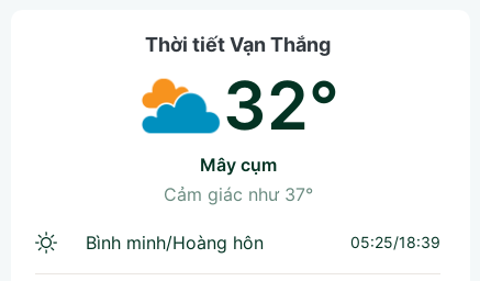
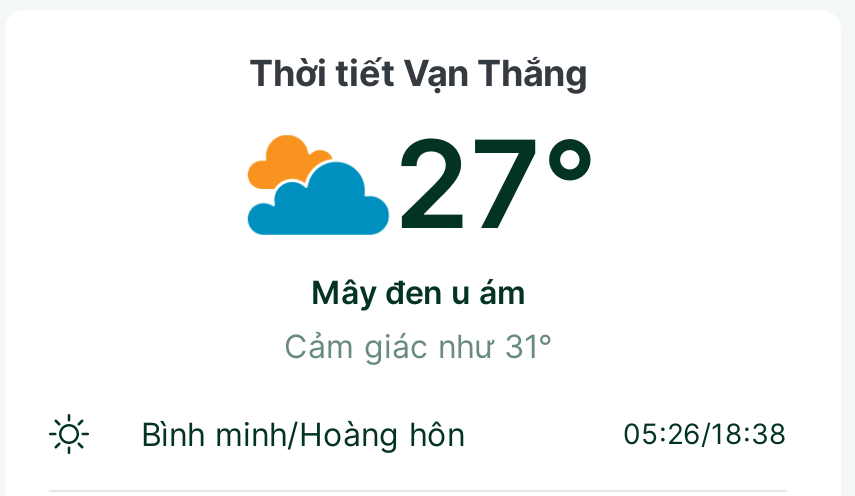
- 32°
- mây cụm
- Cảm giác như 37°
+ 27°
+ mây đen u ám
+ Cảm giác như 31°

- 05:25/18:39
+ 05:26/18:38
